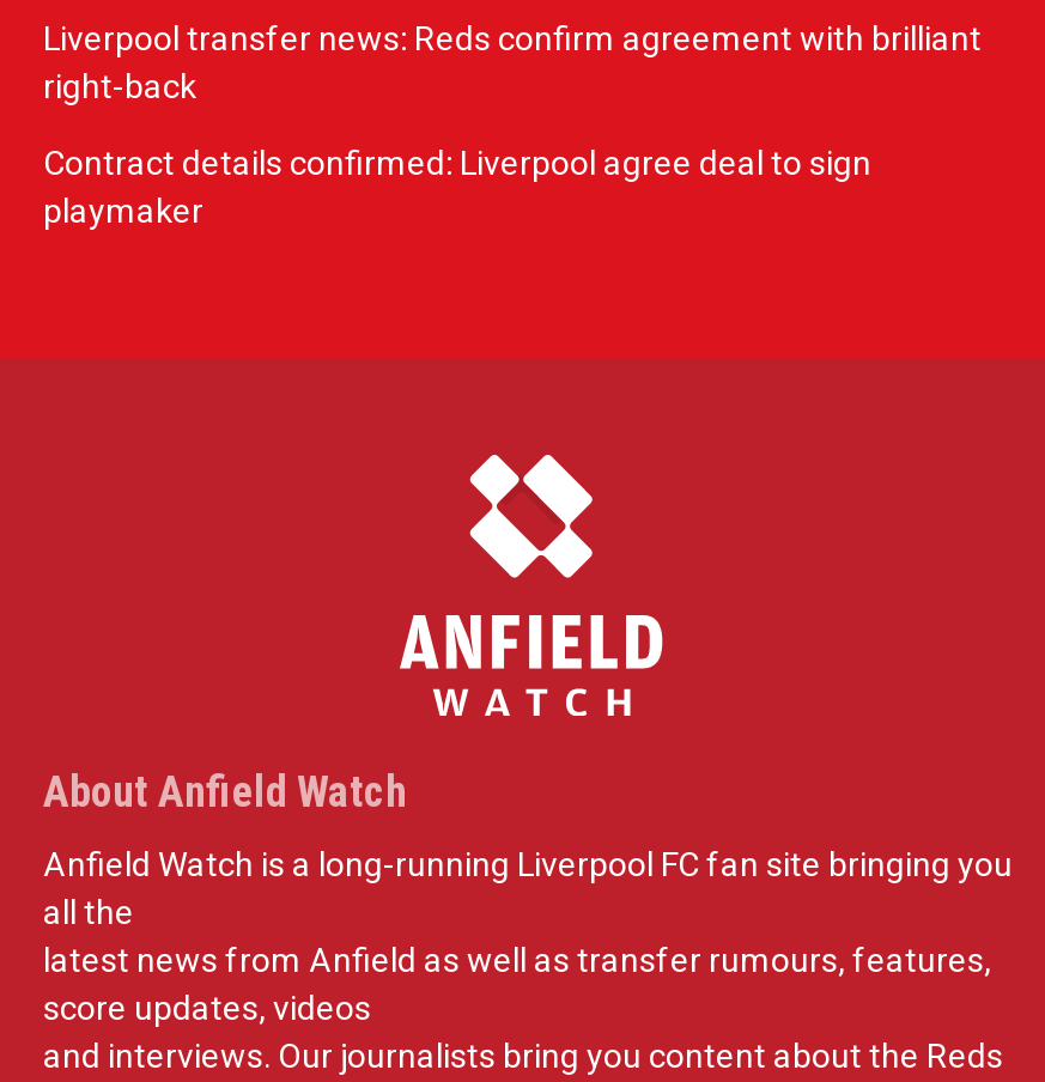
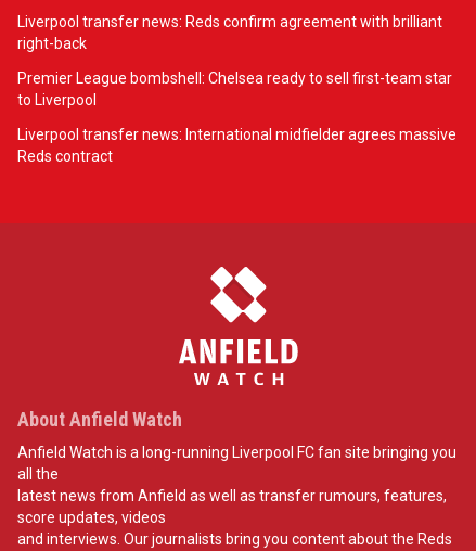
- Contract details confirmed: Liverpool agree deal to sign
- playmaker
+ Premier League bombshell: Chelsea ready to sell first-team star
+ to Liverpool
+ Liverpool transfer news: International midfielder agrees massive
+ Reds contract
